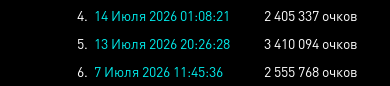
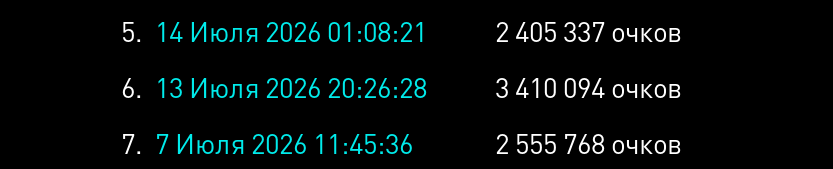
- 4. 14 Июля 2026 01:08:21 2 405 337 очков
+ 5. 14 Июля 2026 01:08:21 2 405 337 очков

- 5. 13 Июля 2026 20:26:28 3 410 094 очков
+ 6. 13 Июля 2026 20:26:28 3 410 094 очков

- 6. 7 Июля 2026 11:45:36
+ 7. 7 Июля 2026 11:45:36
